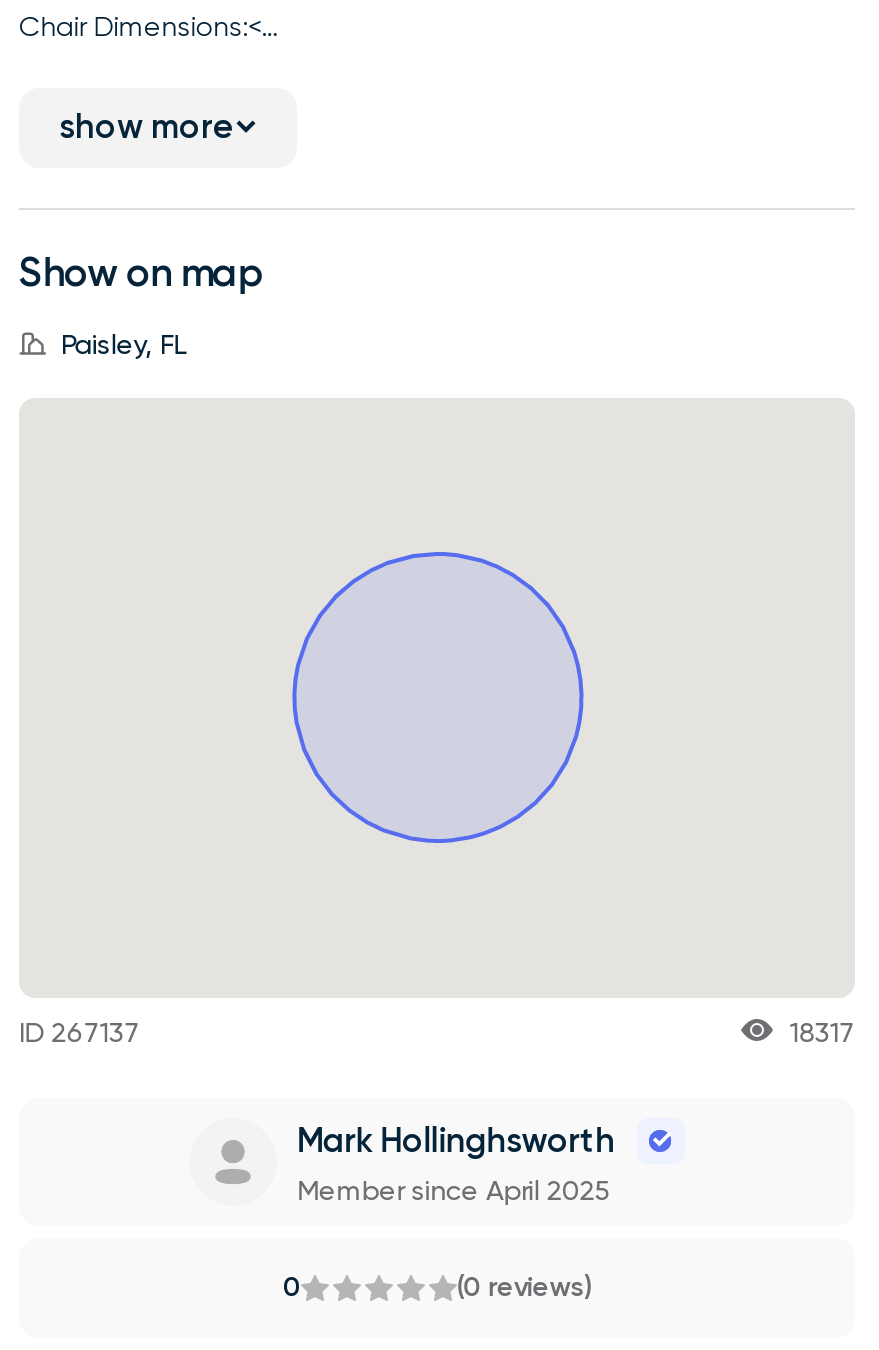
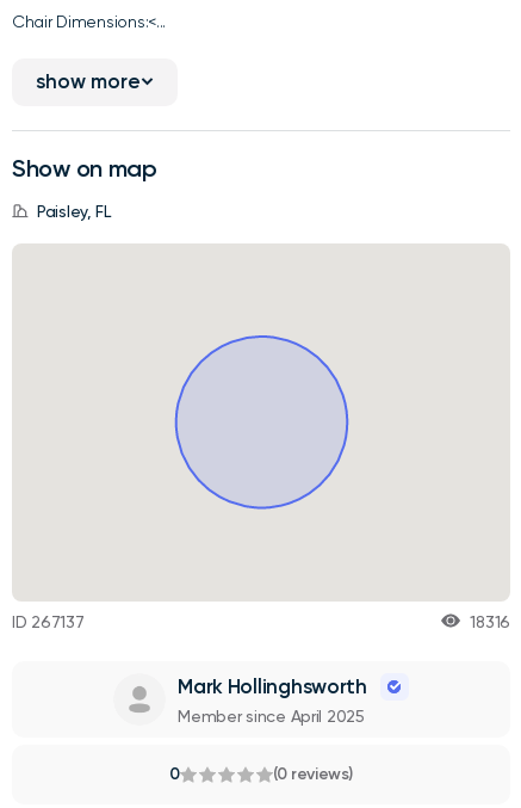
- 18317
+ 18316
